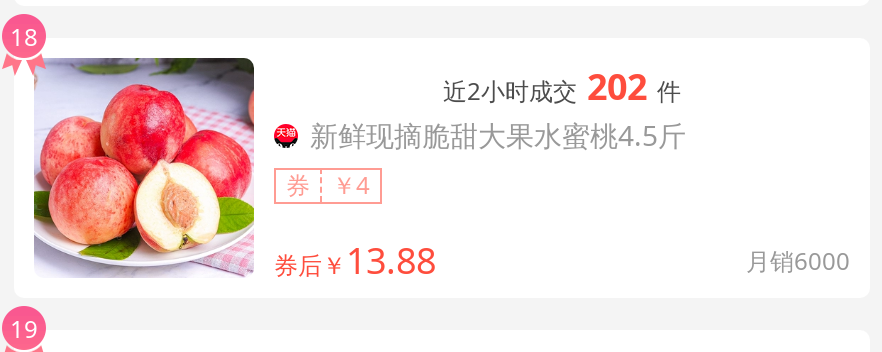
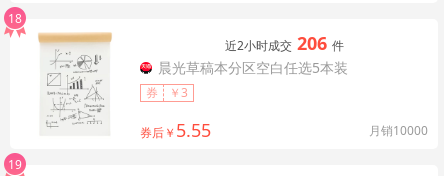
- [image]
- 券后￥13.88
+ [image]
+ 券后￥5.55

- 近2小时成交 202 件
- 新鲜现摘脆甜大果水蜜桃4.5斤
+ 近2小时成交 206 件
+ 晨光草稿本分区空白任选5本装

- 券 ￥4
+ 券 ￥3

- 月销6000
+ 月销10000
